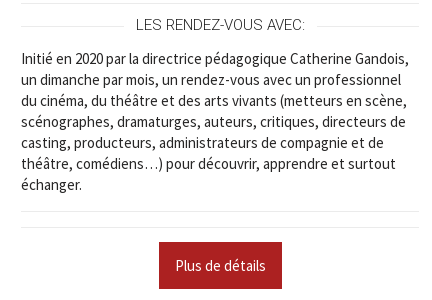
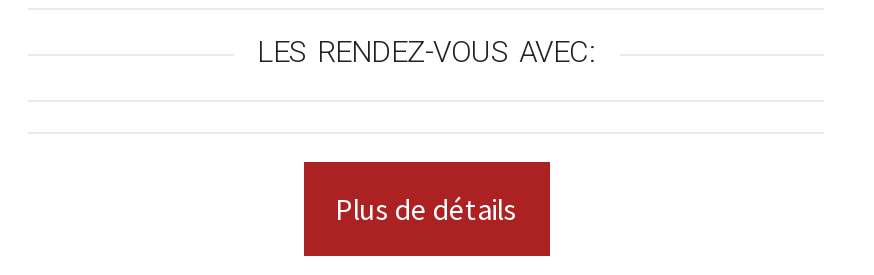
- Initié en 2020 par la directrice pédagogique Catherine Gandois,
- un dimanche par mois, un rendez-vous avec un professionnel
- du cinéma, du théâtre et des arts vivants (metteurs en scène,
- scénographes, dramaturges, auteurs, critiques, directeurs de
- casting, producteurs, administrateurs de compagnie et de
- théâtre, comédiens…) pour découvrir, apprendre et surtout
- échanger.
